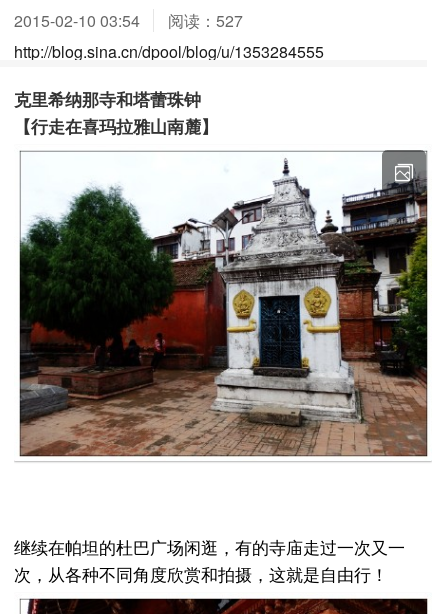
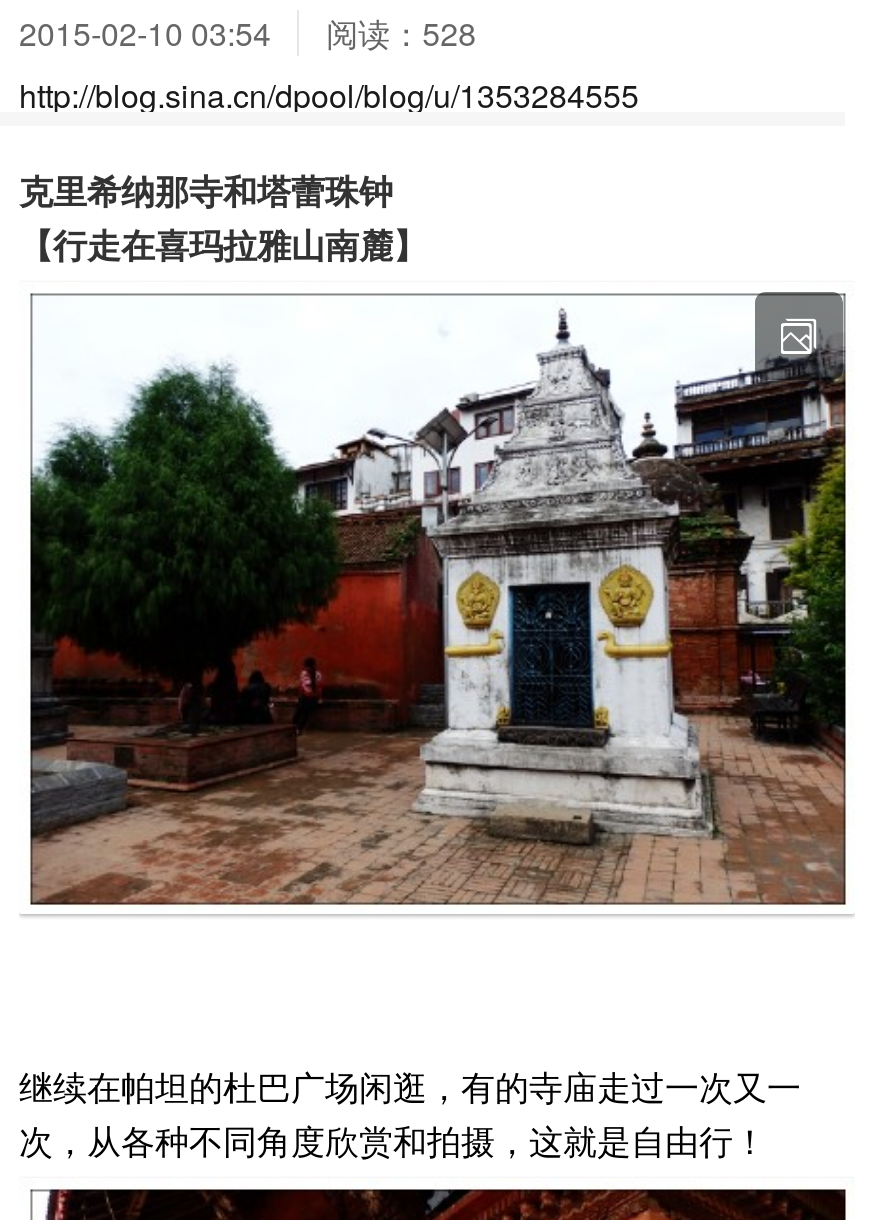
- 2015-02-10 03:54 阅读：527
+ 2015-02-10 03:54 阅读：528
